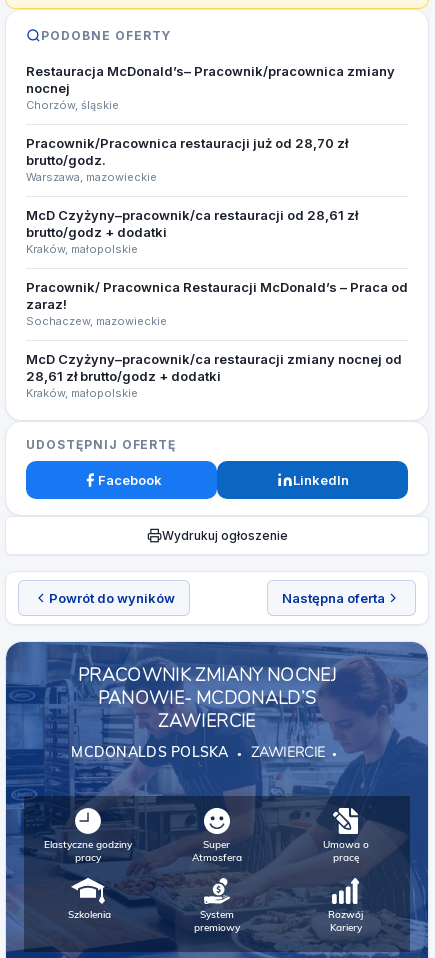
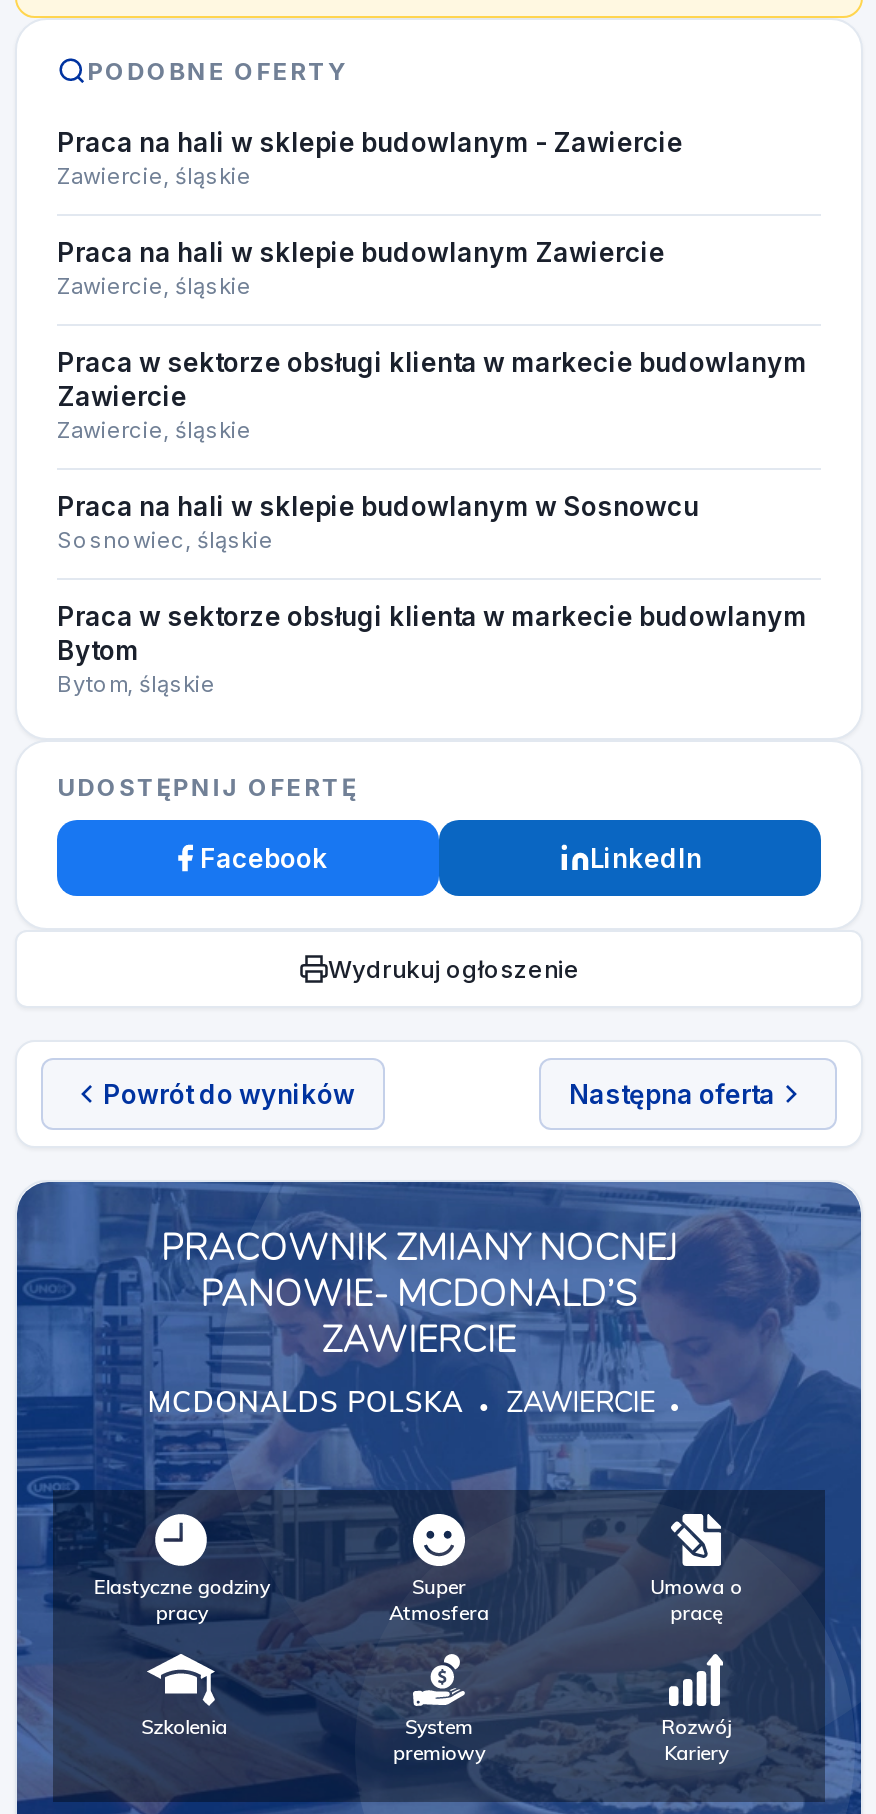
- Restauracja McDonald’s– Pracownik/pracownica zmiany
- nocnej
- Chorzów, śląskie
+ Praca na hali w sklepie budowlanym - Zawiercie
+ Zawiercie, śląskie

- Pracownik/Pracownica restauracji już od 28,70 zł
- brutto/godz.
- Warszawa, mazowieckie
+ Praca na hali w sklepie budowlanym Zawiercie
+ Zawiercie, śląskie

- McD Czyżyny–pracownik/ca restauracji od 28,61 zł
- brutto/godz + dodatki
- Kraków, małopolskie
+ Praca w sektorze obsługi klienta w markecie budowlanym
+ Zawiercie
+ Zawiercie, śląskie

- Pracownik/ Pracownica Restauracji McDonald’s – Praca od
- zaraz!
- Sochaczew, mazowieckie
+ Praca na hali w sklepie budowlanym w Sosnowcu
+ Sosnowiec, śląskie

- McD Czyżyny–pracownik/ca restauracji zmiany nocnej od
- 28,61 zł brutto/godz + dodatki
- Kraków, małopolskie
+ Praca w sektorze obsługi klienta w markecie budowlanym
+ Bytom
+ Bytom, śląskie
